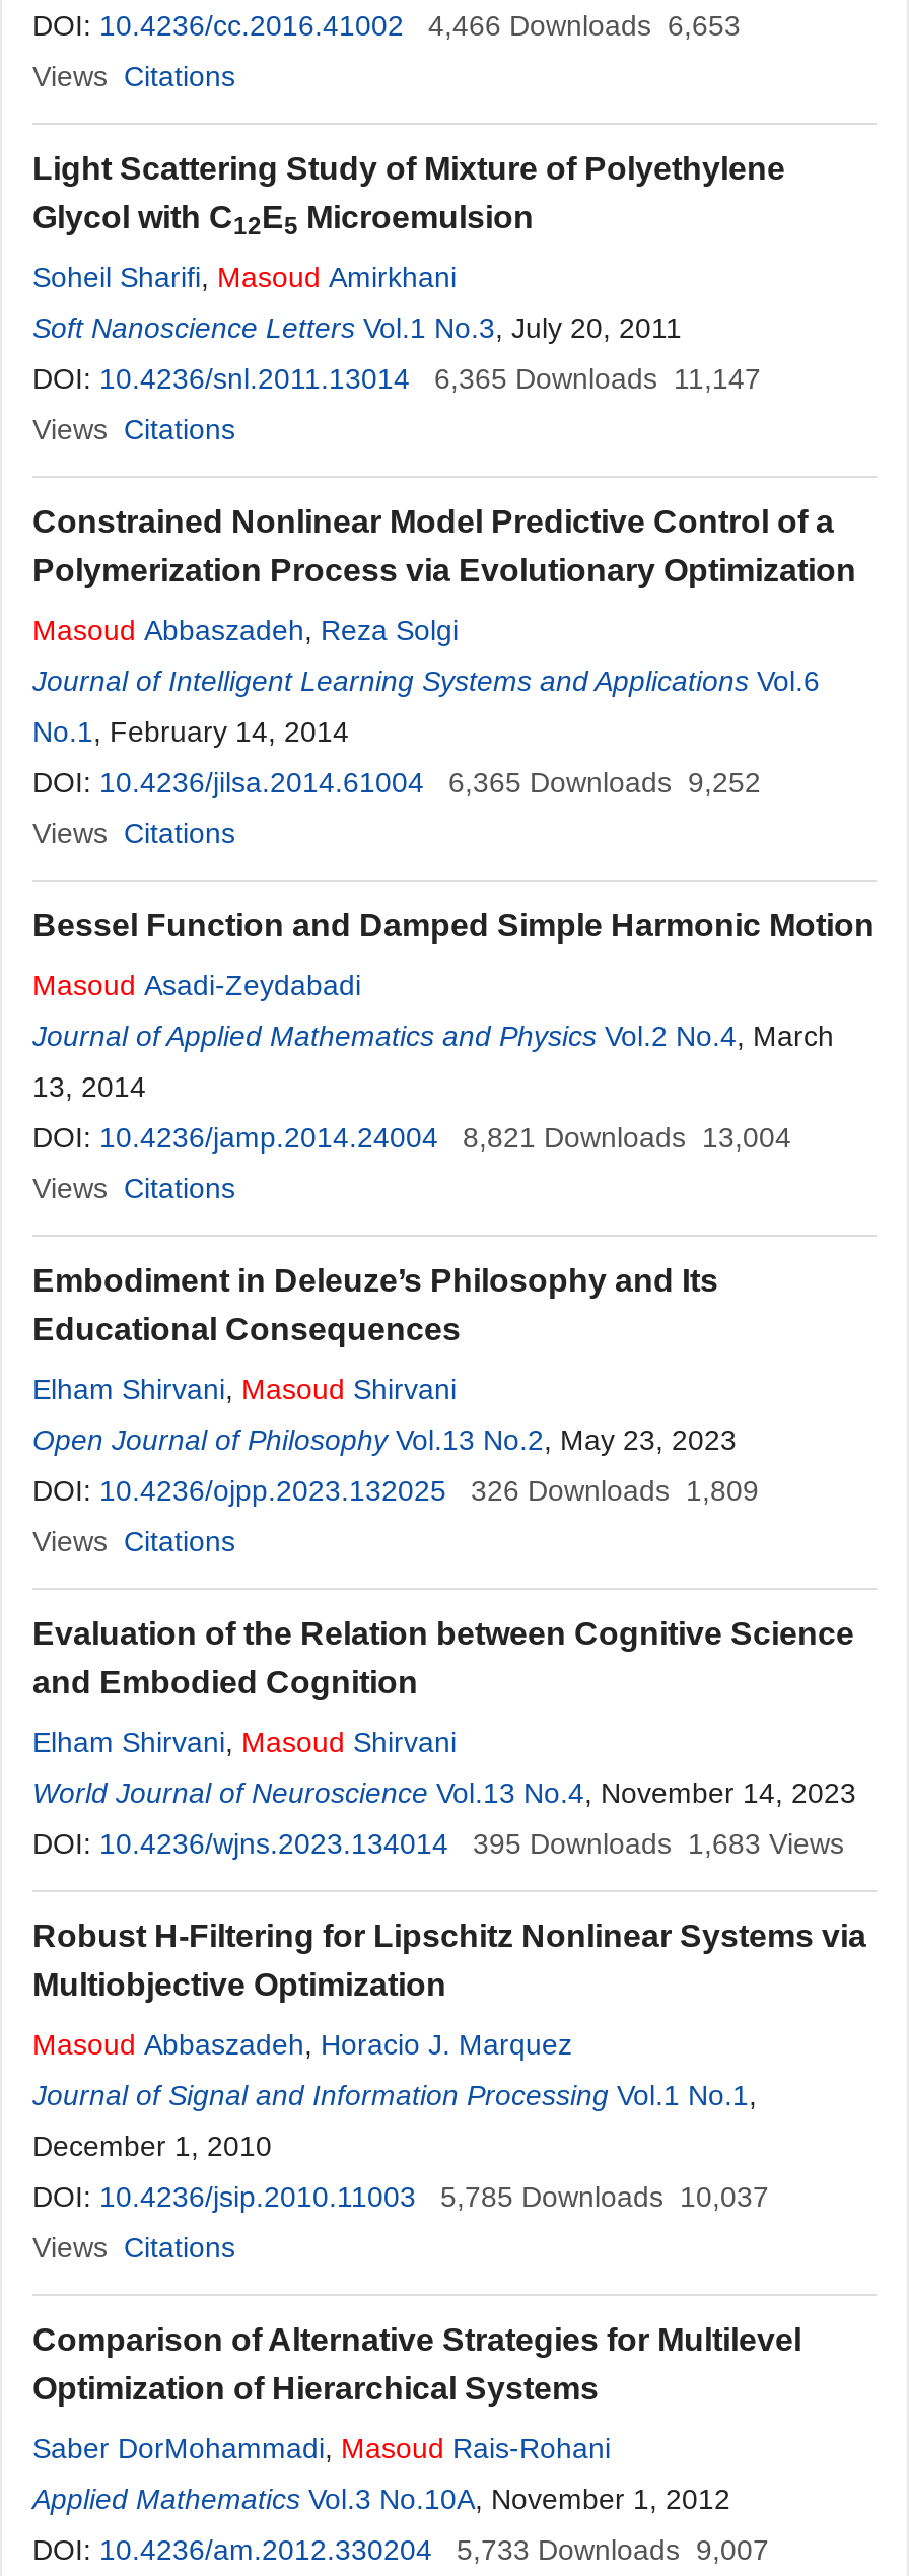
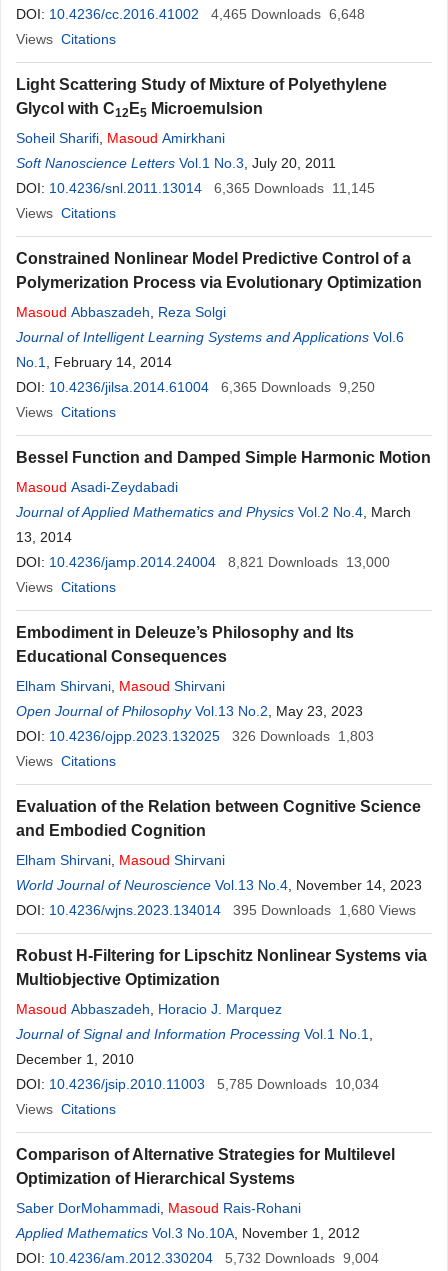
- DOI: 10.4236/cc.2016.41002 4,466 Downloads 6,653
+ DOI: 10.4236/cc.2016.41002 4,465 Downloads 6,648

- DOI: 10.4236/snl.2011.13014 6,365 Downloads 11,147
+ DOI: 10.4236/snl.2011.13014 6,365 Downloads 11,145

- DOI: 10.4236/jilsa.2014.61004 6,365 Downloads 9,252
+ DOI: 10.4236/jilsa.2014.61004 6,365 Downloads 9,250

- DOI: 10.4236/jamp.2014.24004 8,821 Downloads 13,004
+ DOI: 10.4236/jamp.2014.24004 8,821 Downloads 13,000

- DOI: 10.4236/ojpp.2023.132025 326 Downloads 1,809
+ DOI: 10.4236/ojpp.2023.132025 326 Downloads 1,803

- 395 Downloads 1,683 Views
+ 395 Downloads 1,680 Views

- DOI: 10.4236/jsip.2010.11003 5,785 Downloads 10,037
+ DOI: 10.4236/jsip.2010.11003 5,785 Downloads 10,034

- DOI: 10.4236/am.2012.330204 5,733 Downloads 9,007
+ DOI: 10.4236/am.2012.330204 5,732 Downloads 9,004
